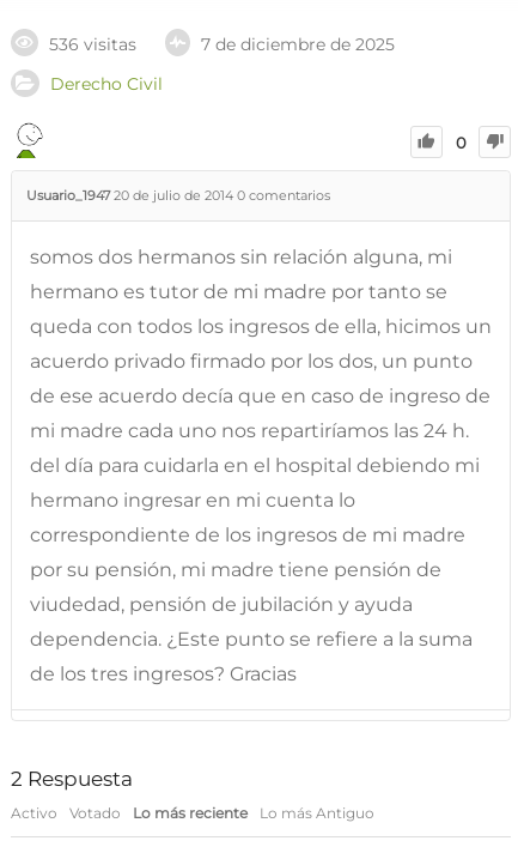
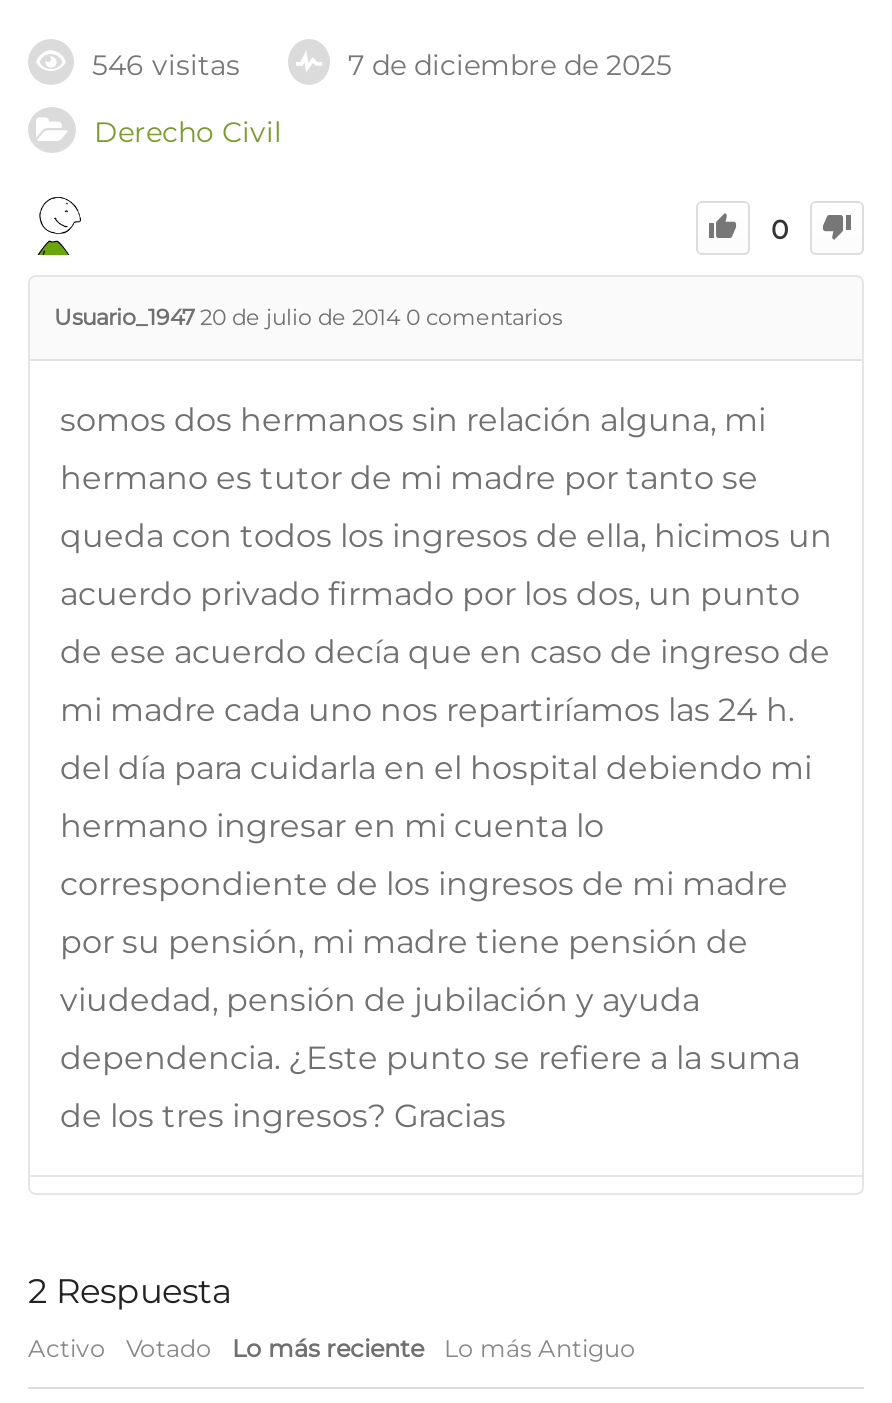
- 536 visitas
+ 546 visitas
